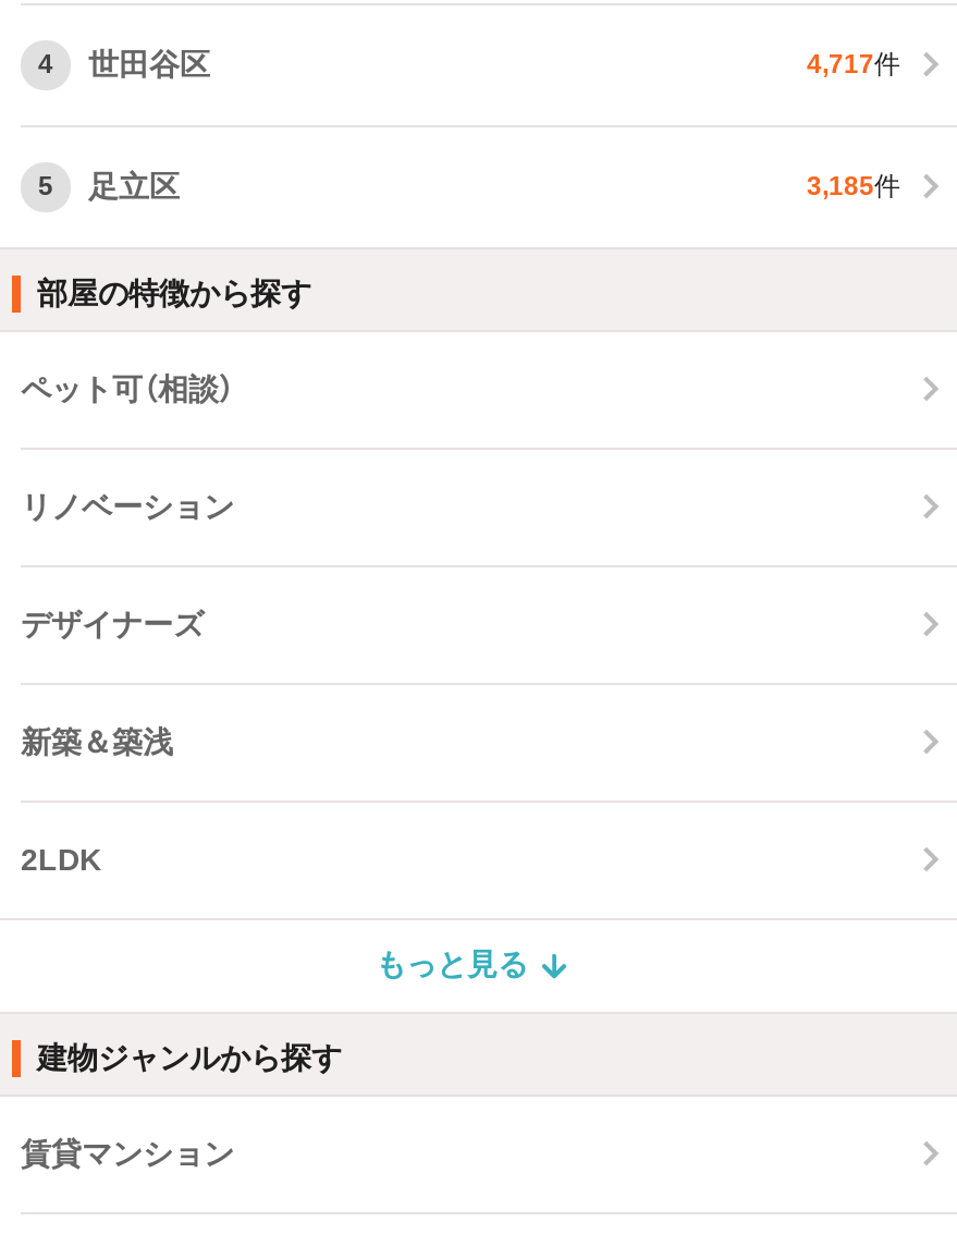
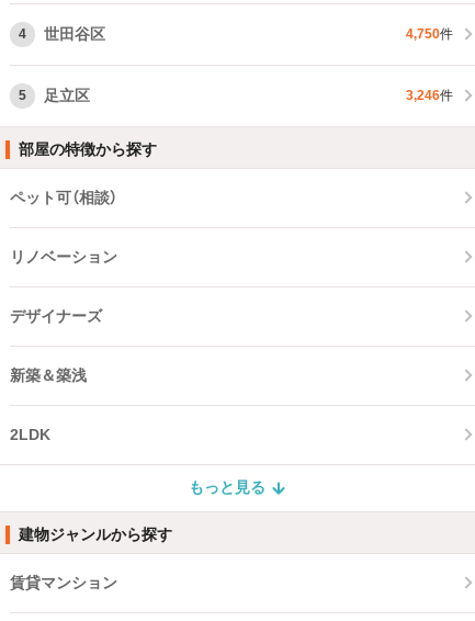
- 4,717件
+ 4,750件

- 3,185件
+ 3,246件
